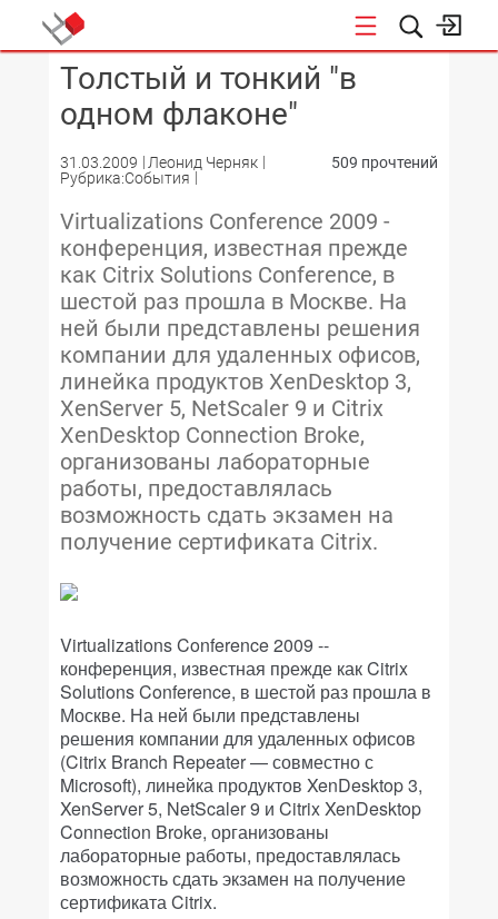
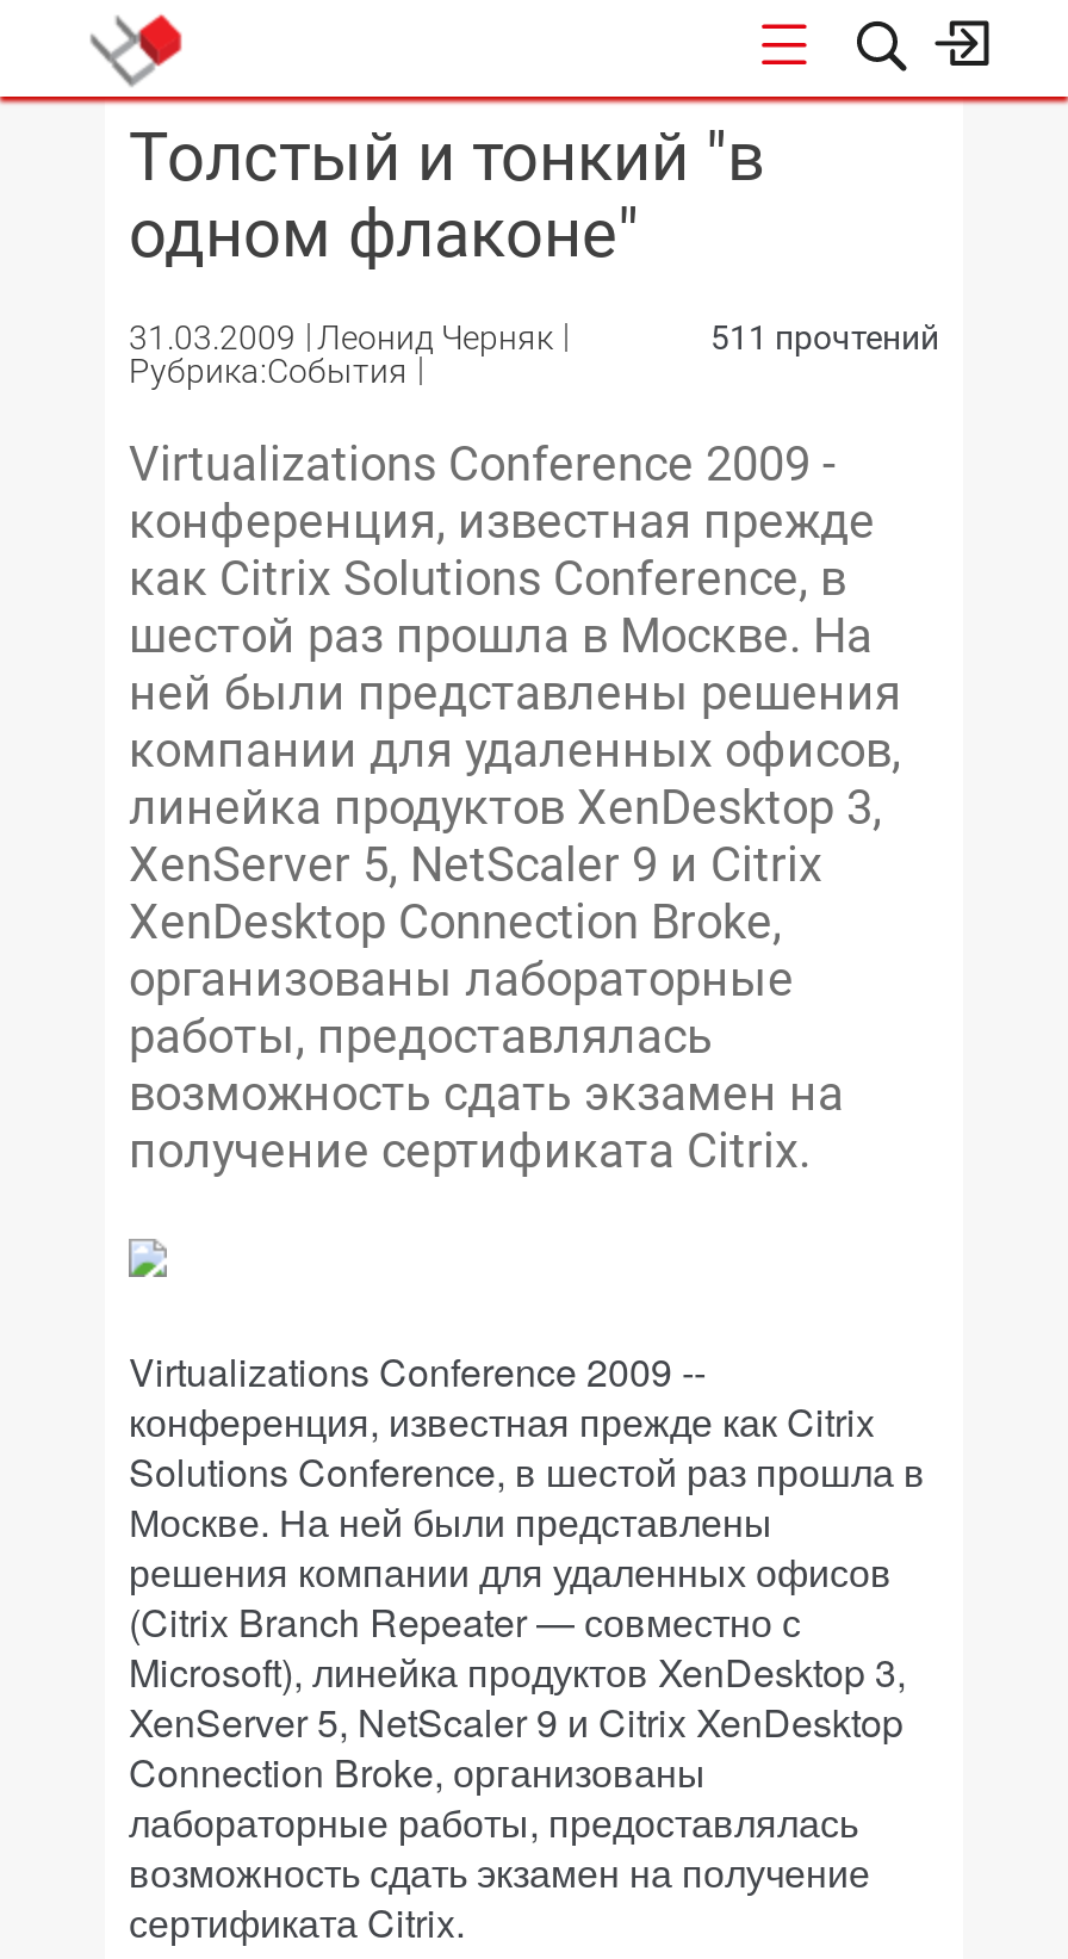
- 509 прочтений
+ 511 прочтений
